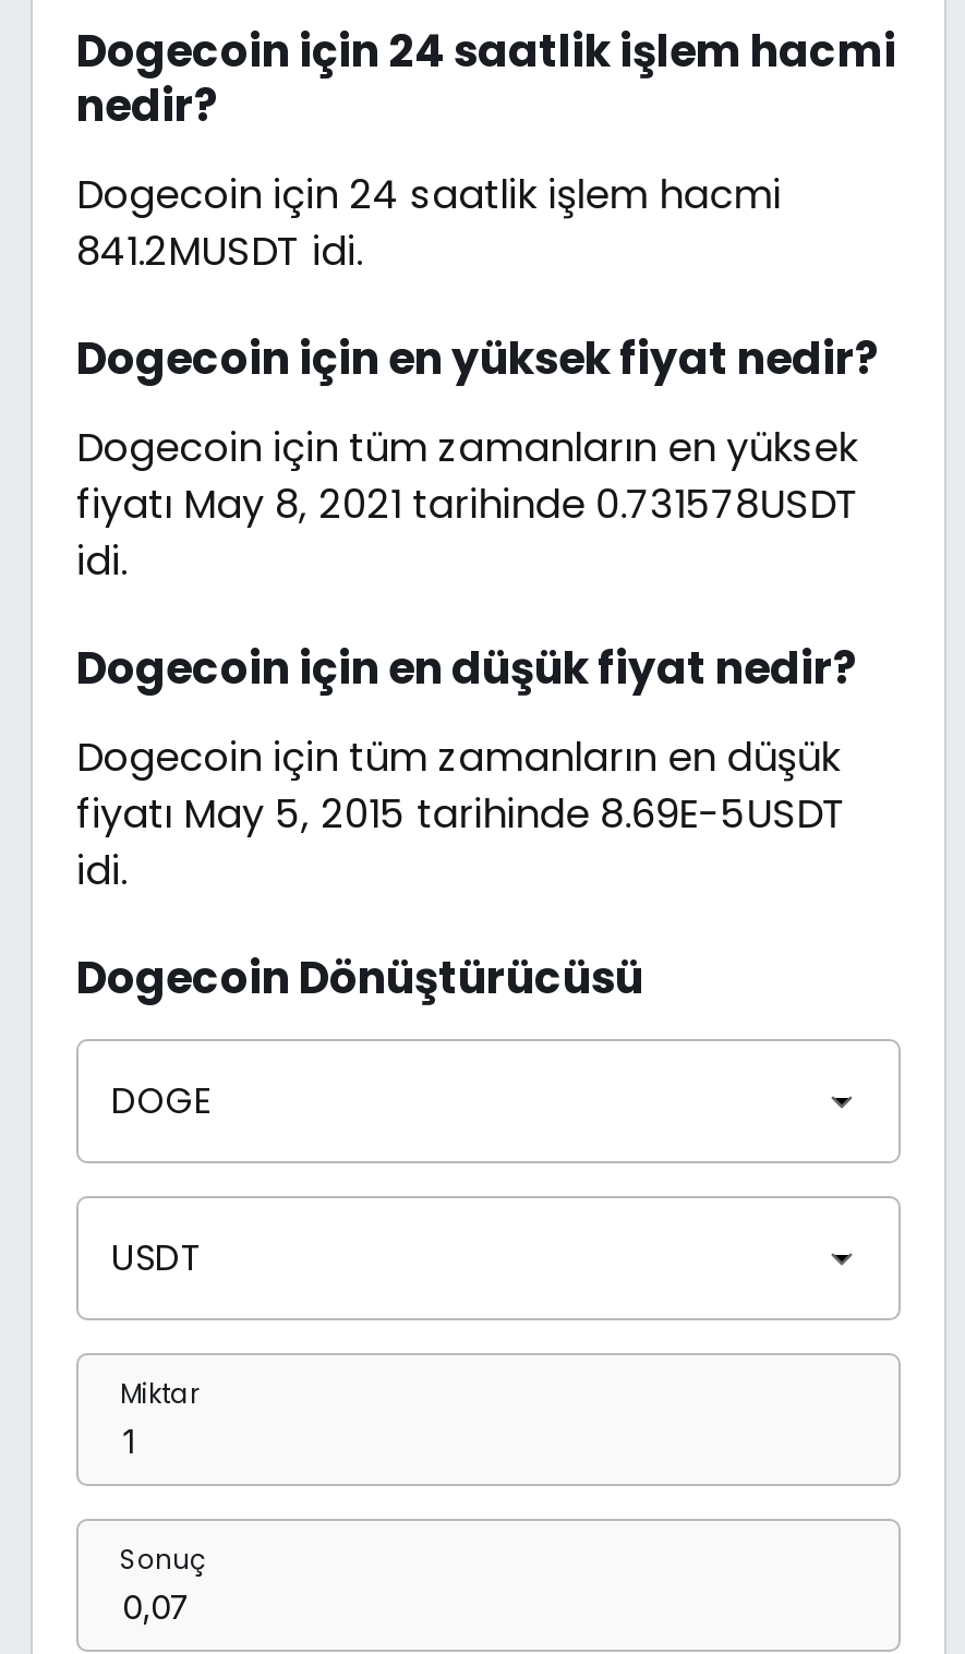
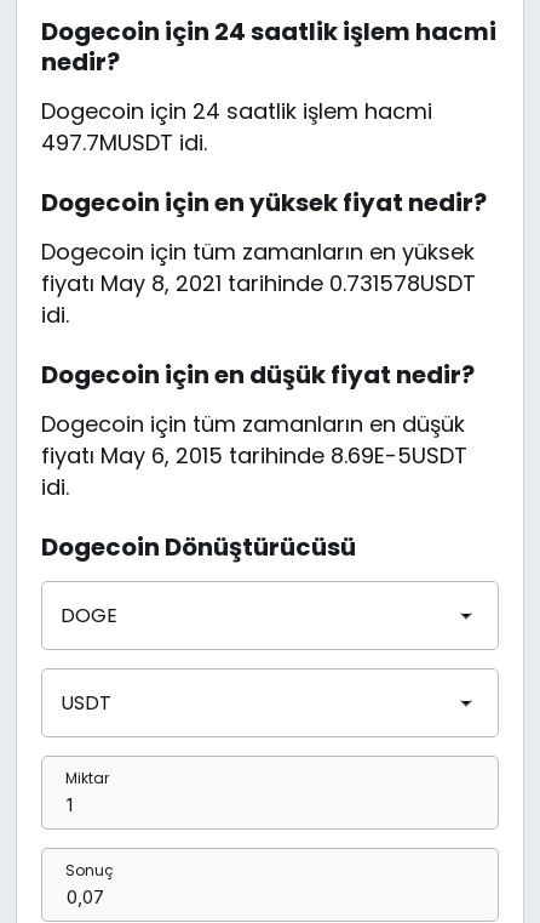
- 841.2MUSDT idi.
+ 497.7MUSDT idi.

- fiyatı May 5, 2015 tarihinde 8.69E-5USDT
+ fiyatı May 6, 2015 tarihinde 8.69E-5USDT
